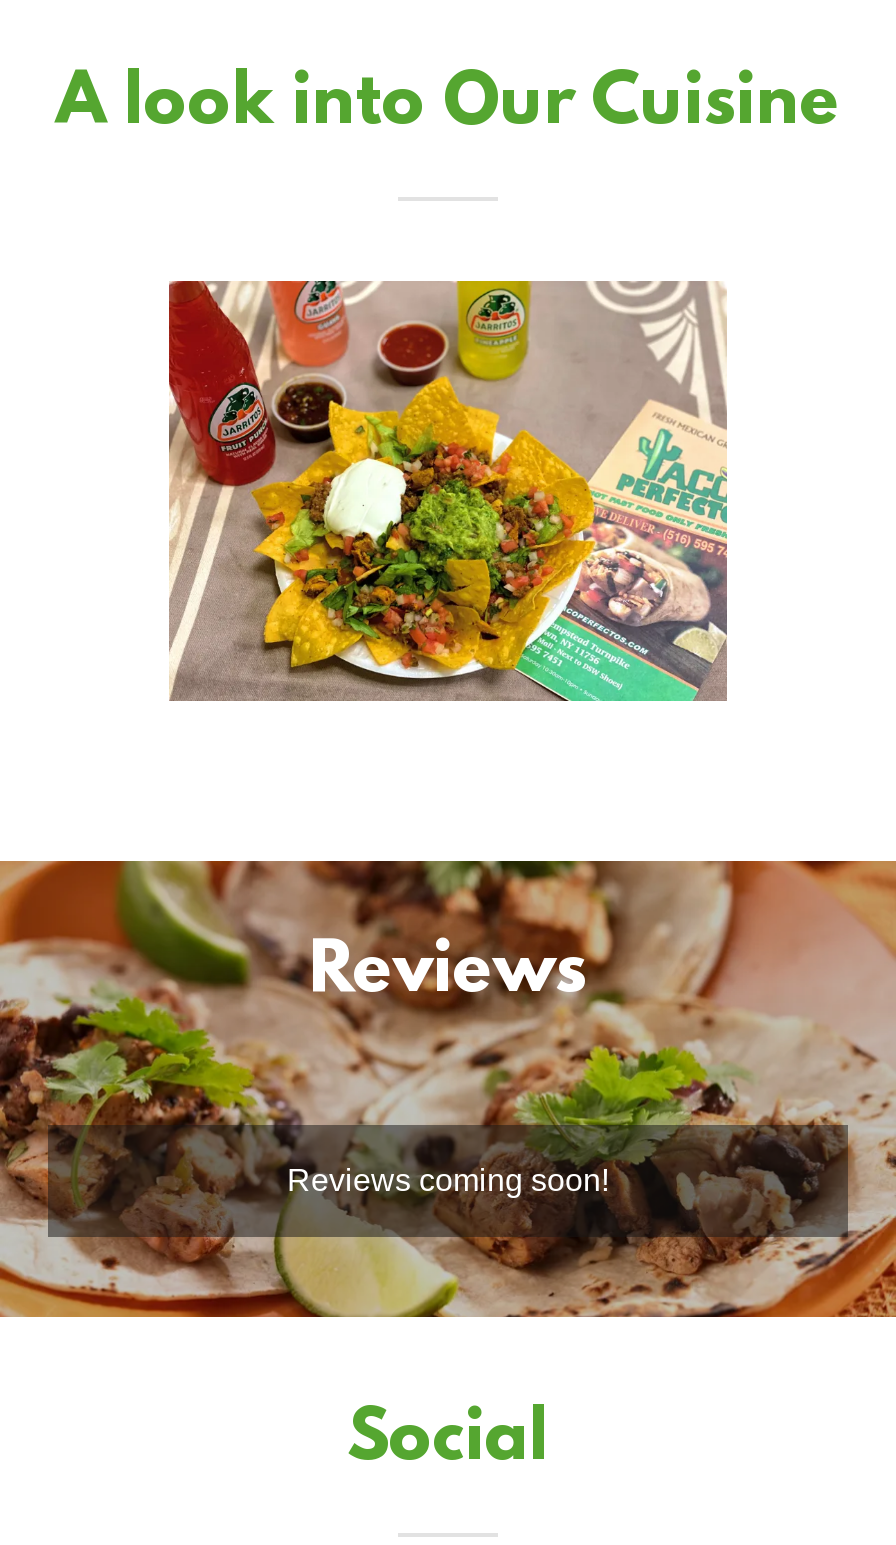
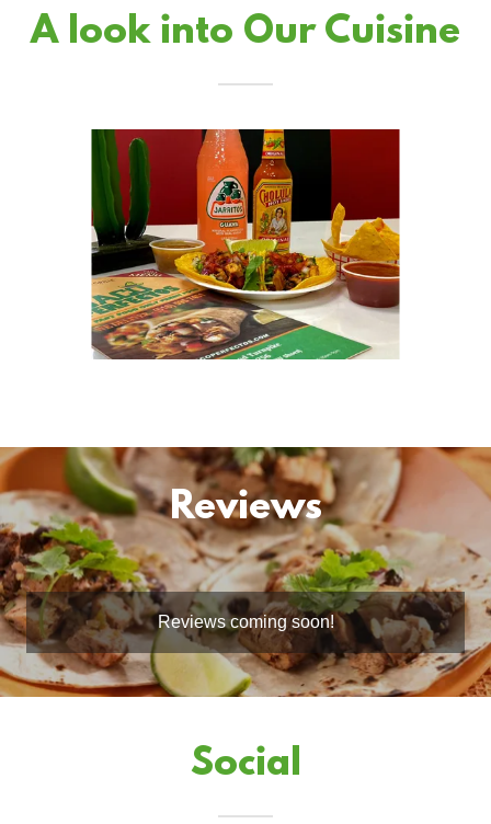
- [image]
+ [image]
